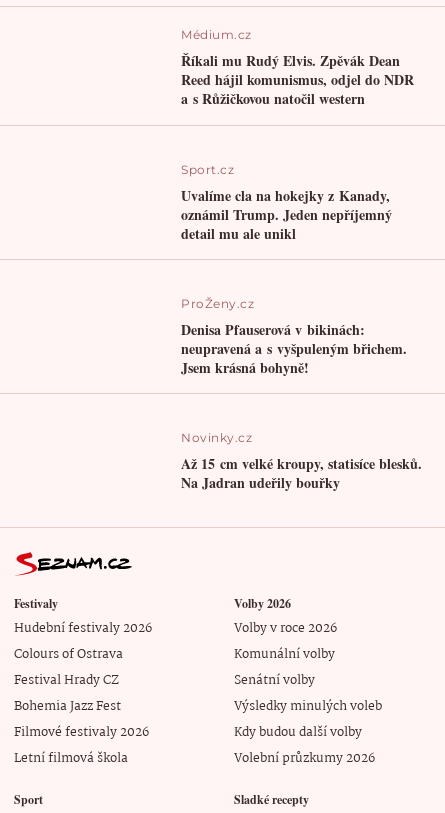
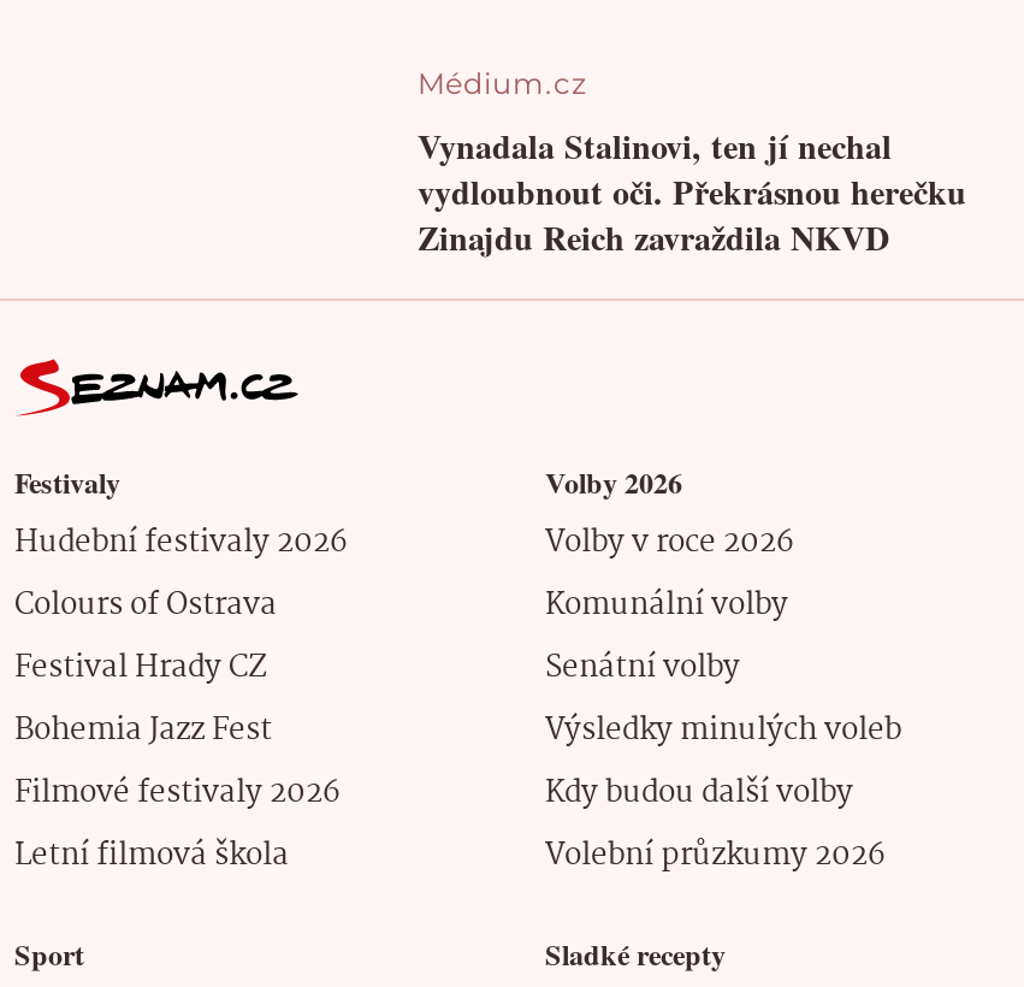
- Říkali mu Rudý Elvis. Zpěvák Dean
- Reed hájil komunismus, odjel do NDR
- a s Růžičkovou natočil western
- Sport.cz
- Uvalíme cla na hokejky z Kanady,
- oznámil Trump. Jeden nepříjemný
- detail mu ale unikl
- ProŽeny.cz
- Denisa Pfauserová v bikinách:
- neupravená a s vyšpuleným břichem.
- Jsem krásná bohyně!
- Novinky.cz
- Až 15 cm velké kroupy, statisíce blesků.
- Na Jadran udeřily bouřky
+ Vynadala Stalinovi, ten jí nechal
+ vydloubnout oči. Překrásnou herečku
+ Zinajdu Reich zavraždila NKVD
